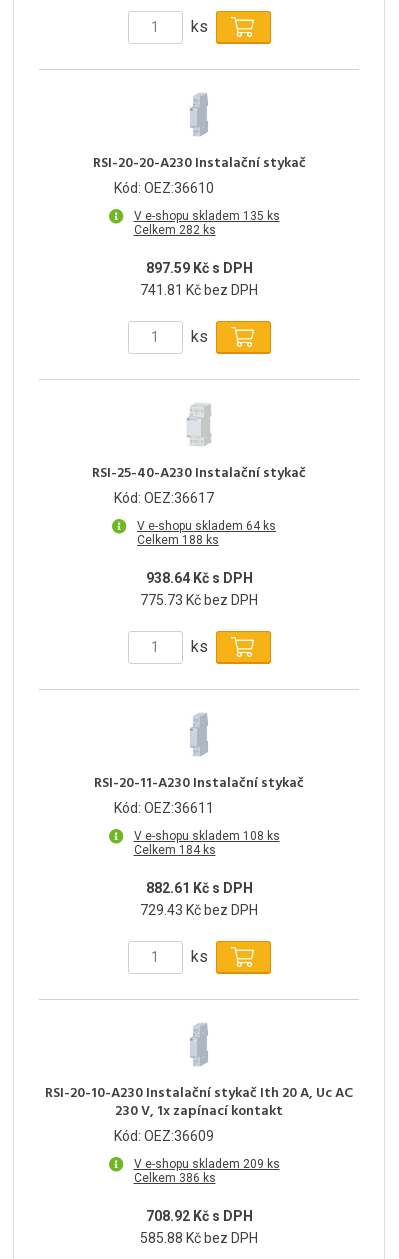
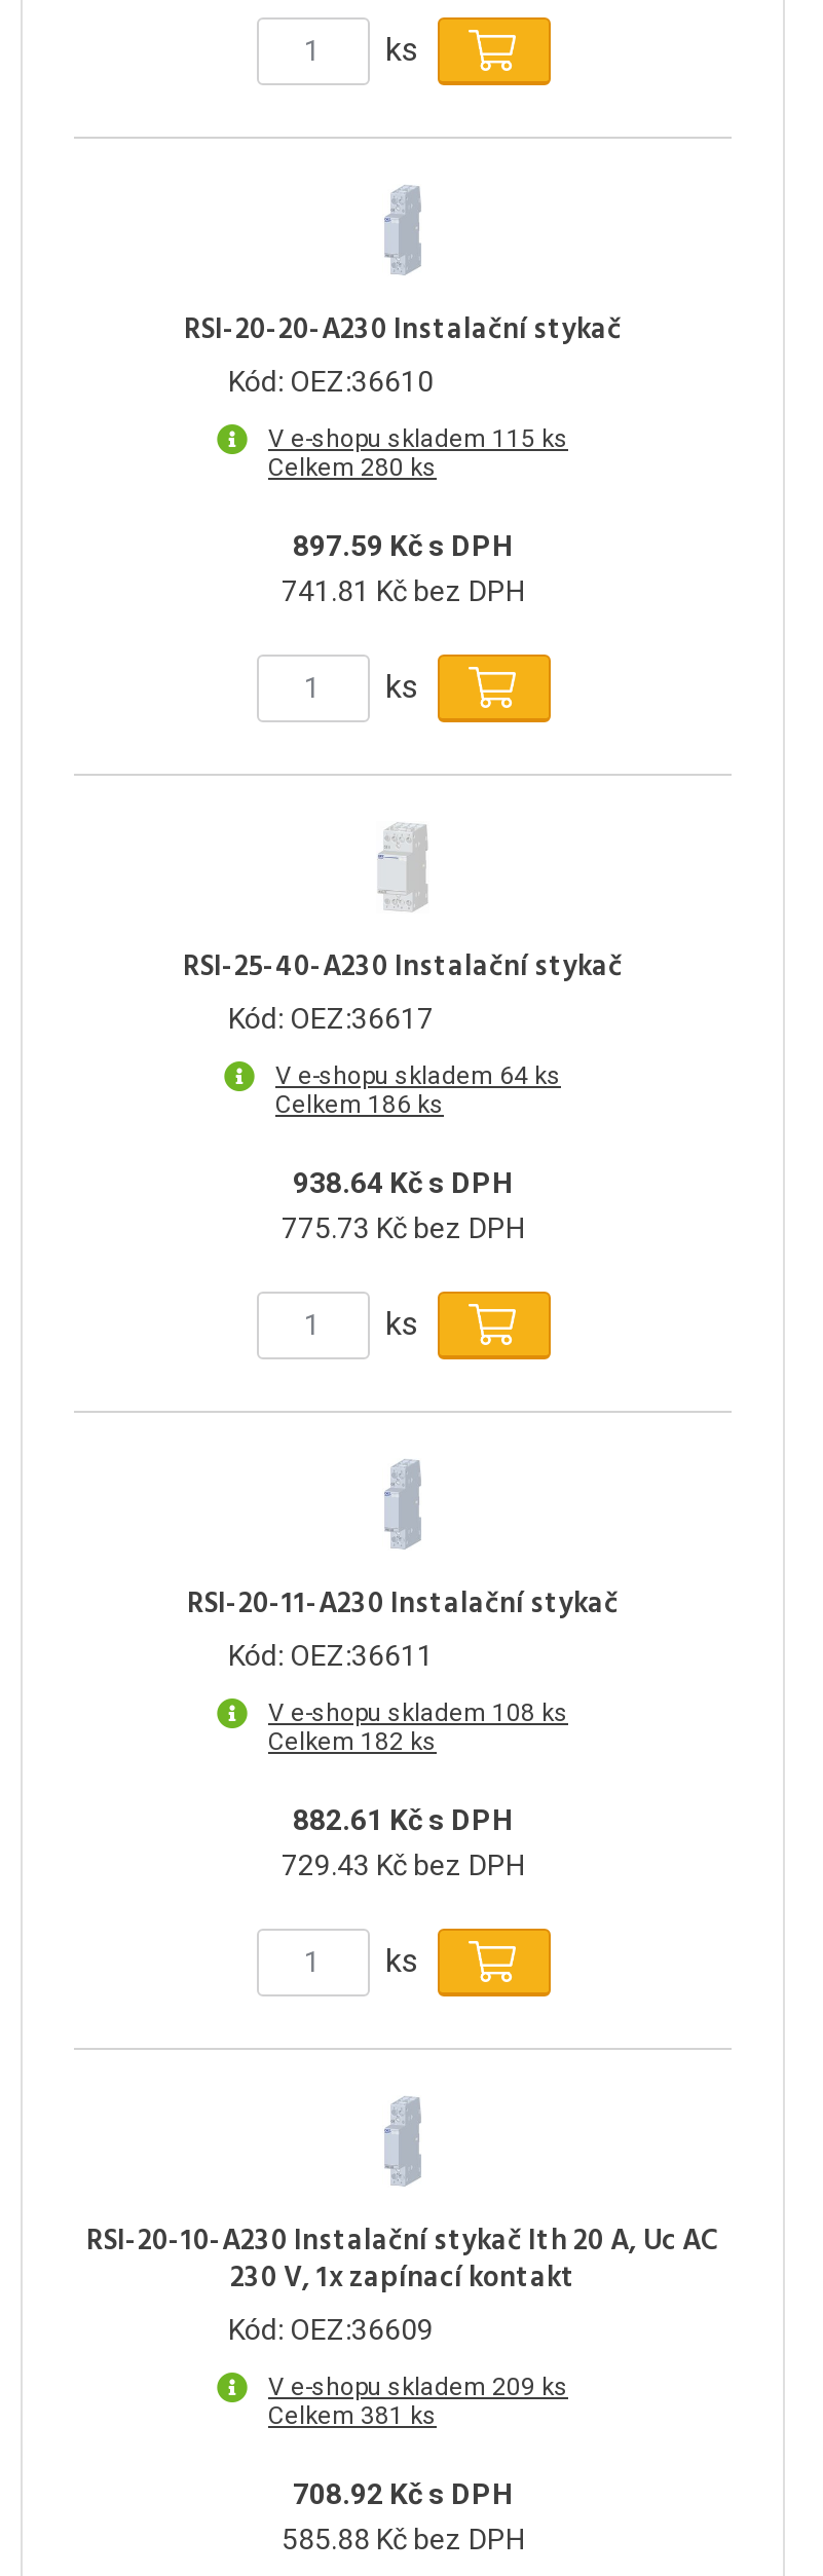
- V e-shopu skladem 135 ks
+ V e-shopu skladem 115 ks

- Celkem 282 ks
+ Celkem 280 ks

- Celkem 188 ks
+ Celkem 186 ks

- Celkem 184 ks
+ Celkem 182 ks

- Celkem 386 ks
+ Celkem 381 ks
